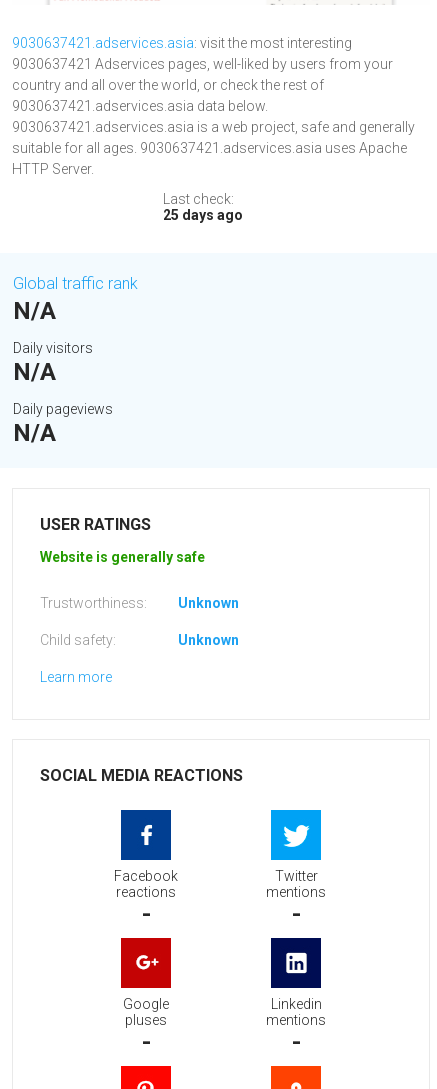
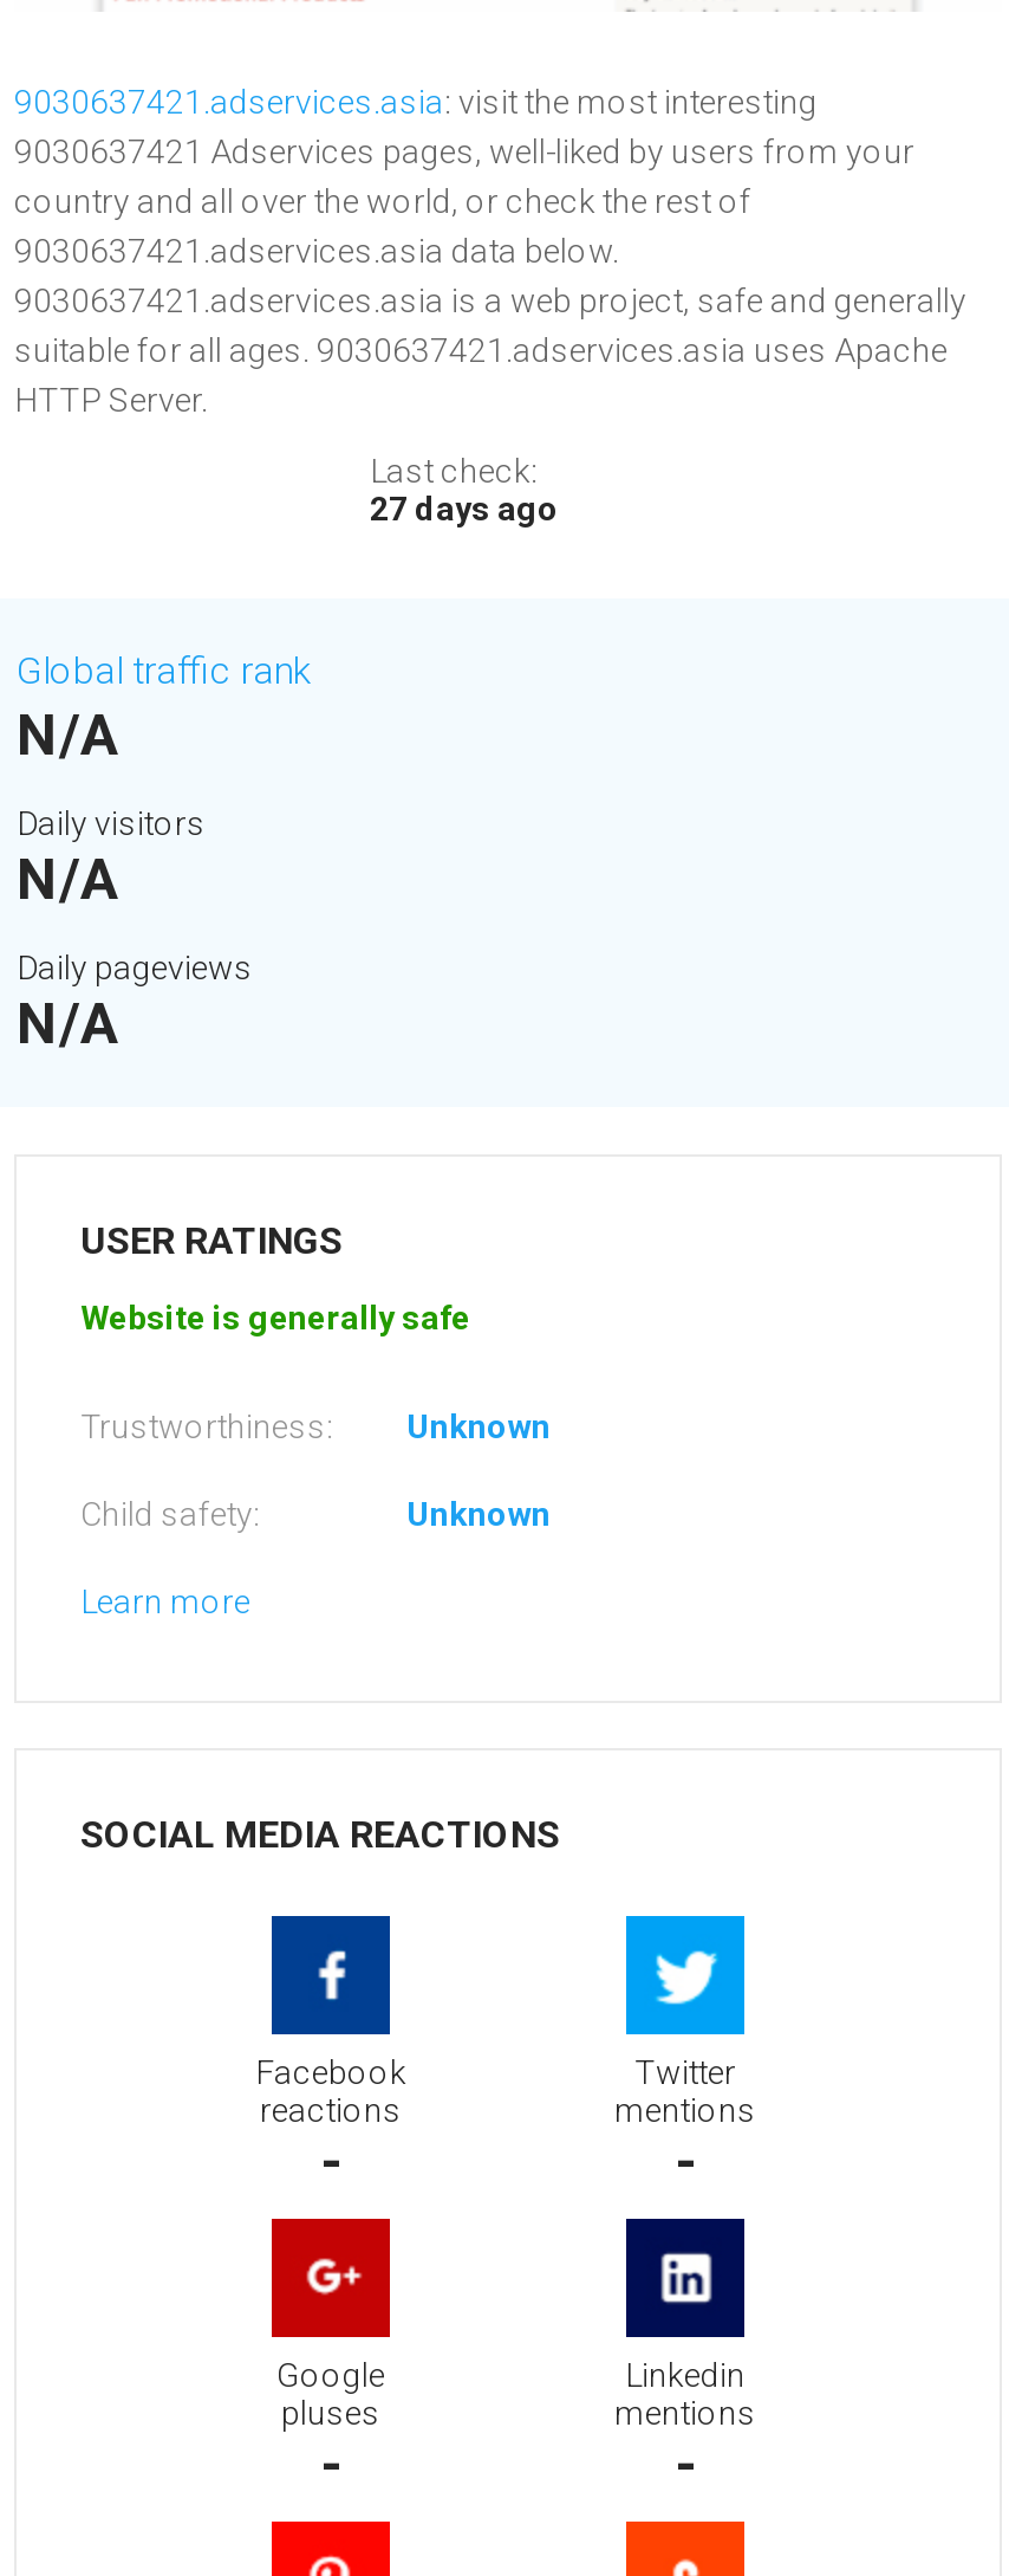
- 25 days ago
+ 27 days ago
